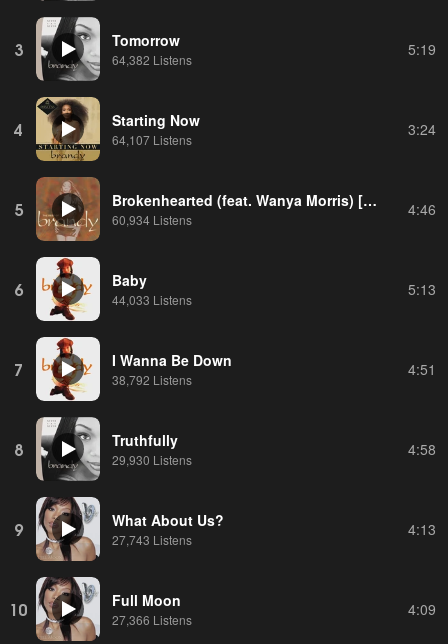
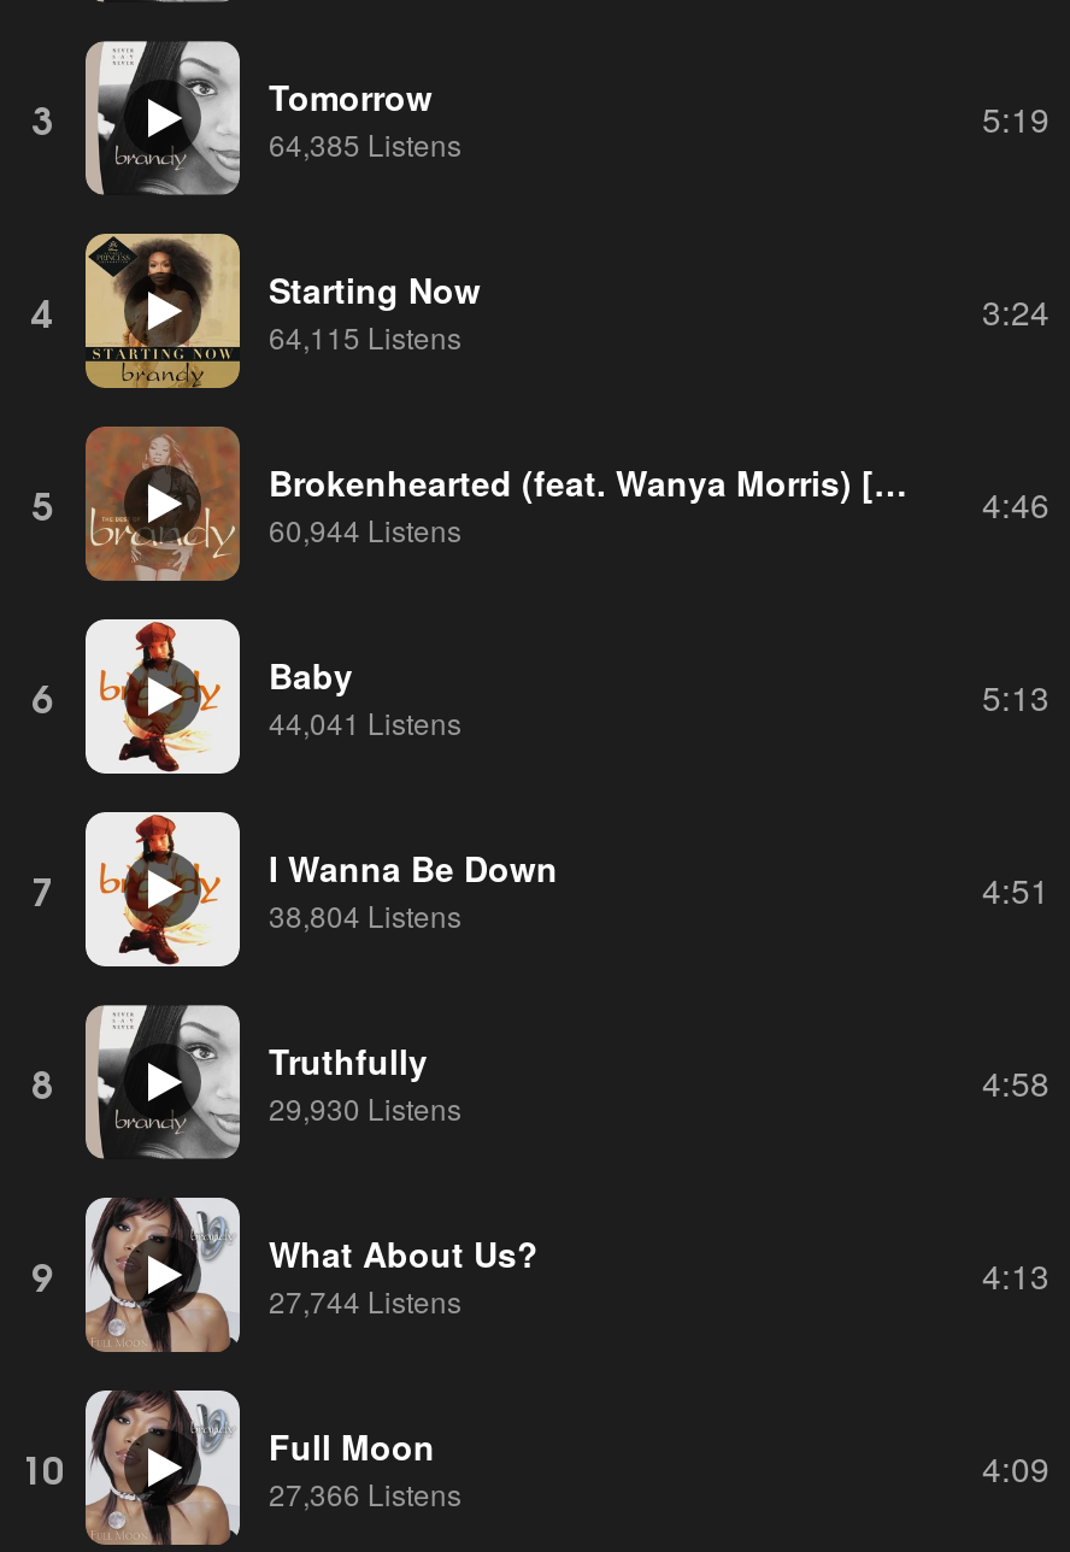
- 64,382 Listens
+ 64,385 Listens

- 64,107 Listens
+ 64,115 Listens

- 60,934 Listens
+ 60,944 Listens

- 44,033 Listens
+ 44,041 Listens

- 38,792 Listens
+ 38,804 Listens

- 27,743 Listens
+ 27,744 Listens
